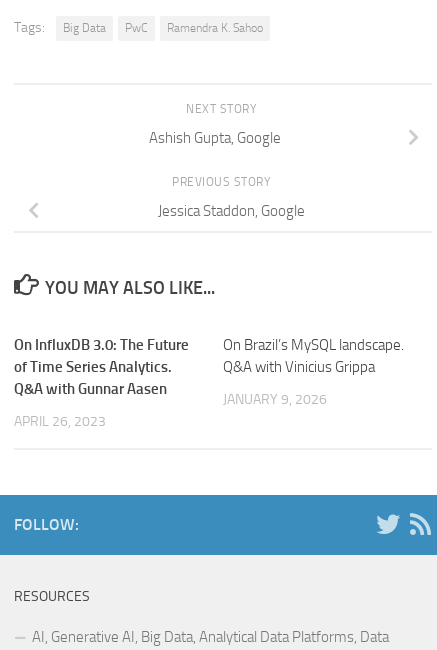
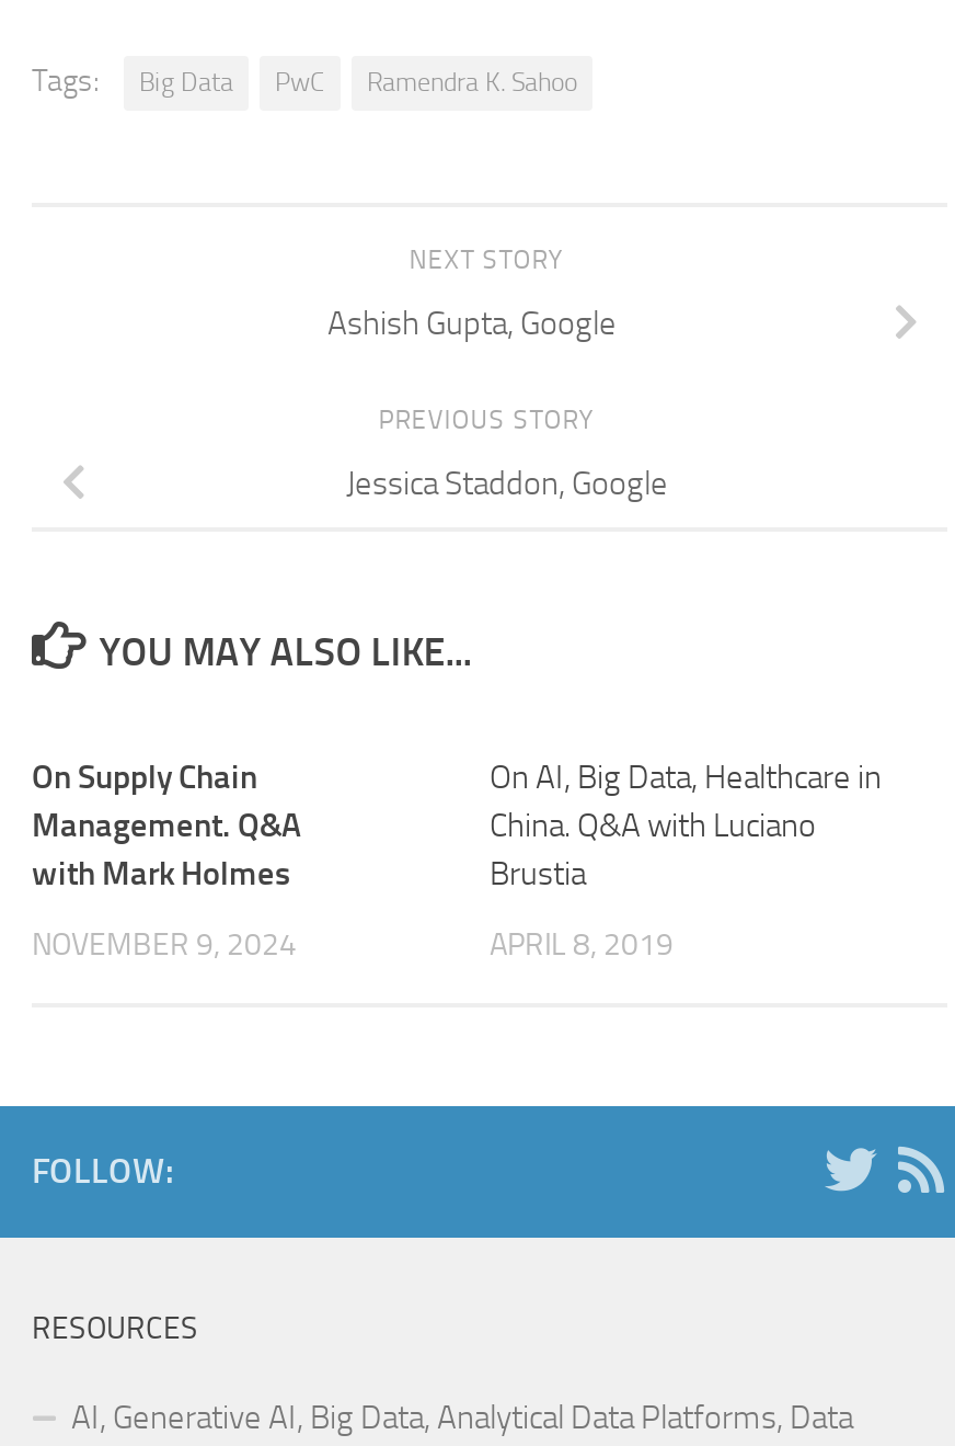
- On InfluxDB 3.0: The Future
- of Time Series Analytics.
- Q&A with Gunnar Aasen
+ On Supply Chain
+ Management. Q&A
+ with Mark Holmes

- On Brazil’s MySQL landscape.
- Q&A with Vinicius Grippa
+ On AI, Big Data, Healthcare in
+ China. Q&A with Luciano
+ Brustia

- JANUARY 9, 2026
+ APRIL 8, 2019

- APRIL 26, 2023
+ NOVEMBER 9, 2024
